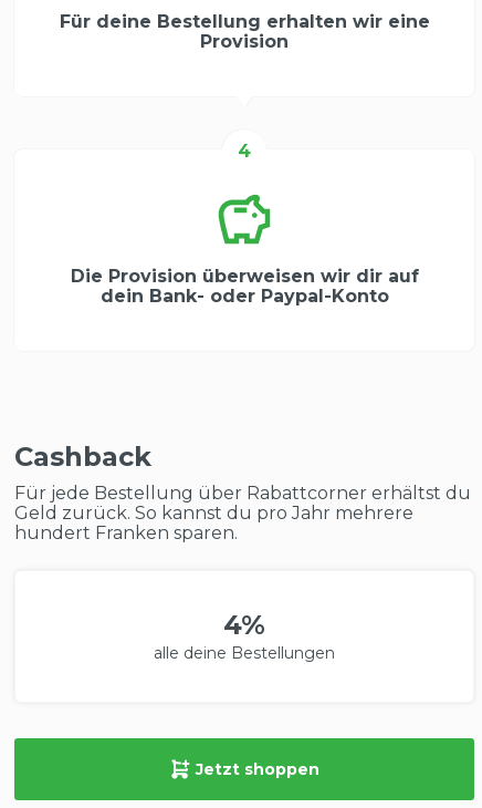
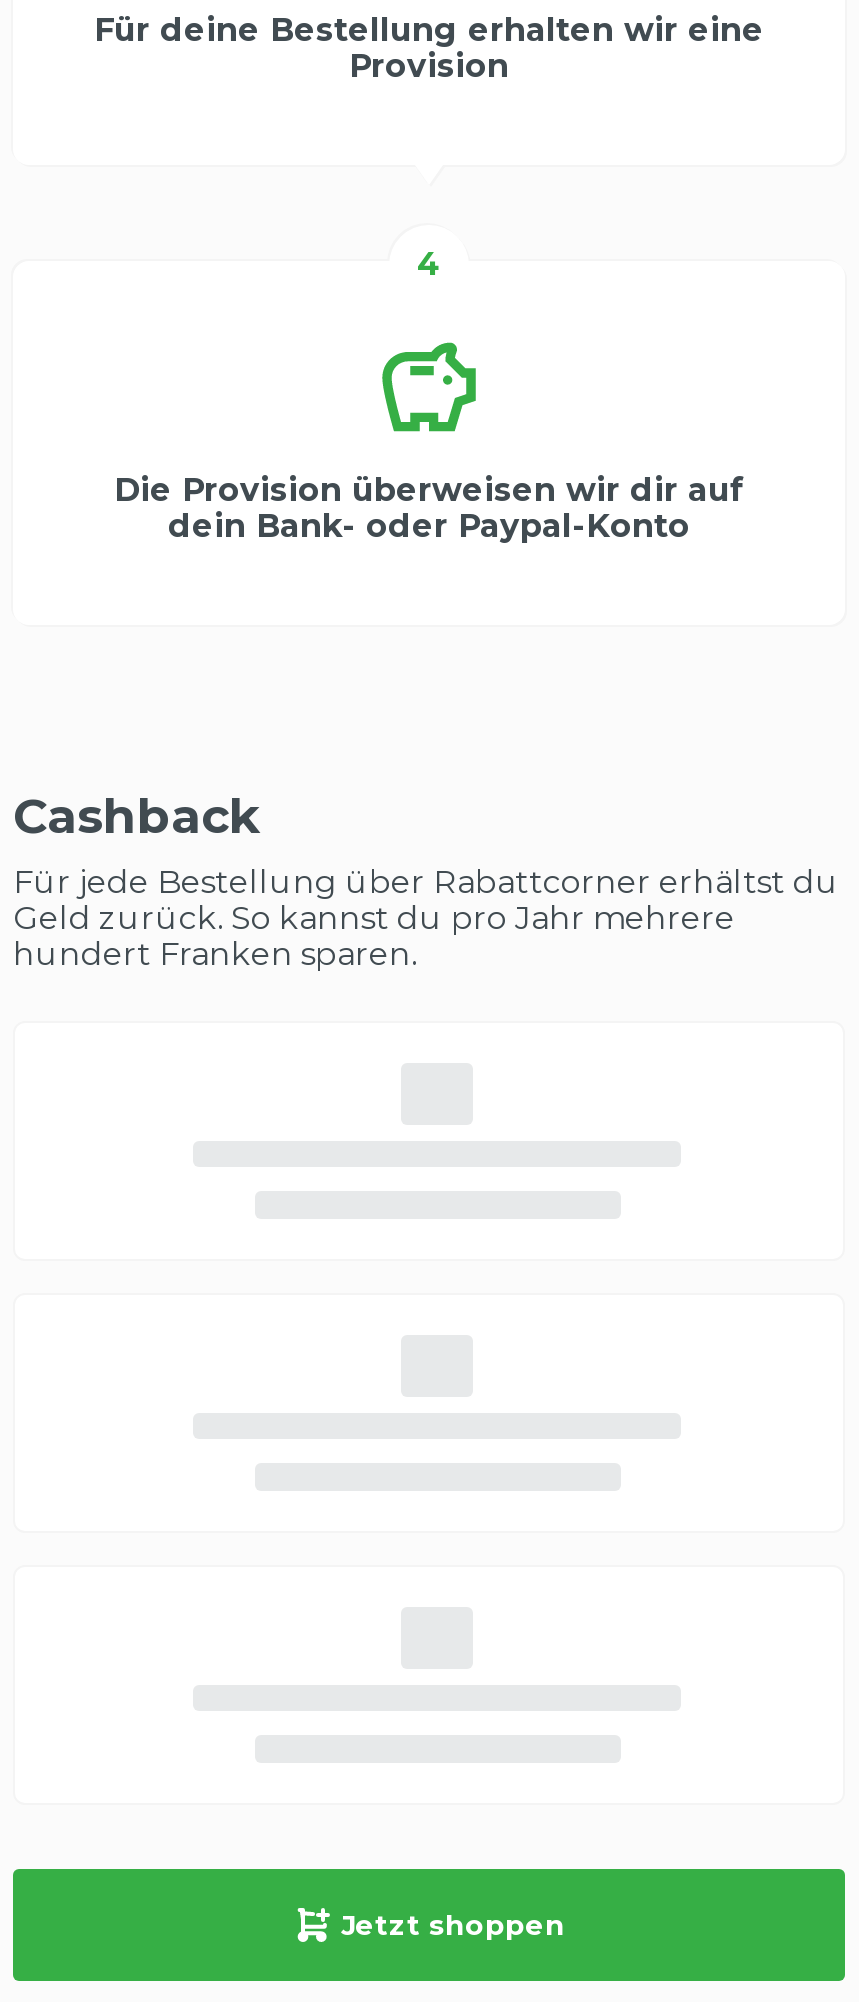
- 4%
- alle deine Bestellungen
